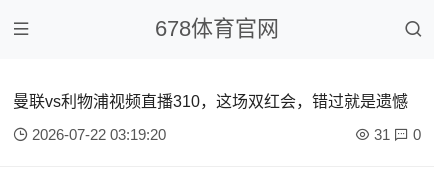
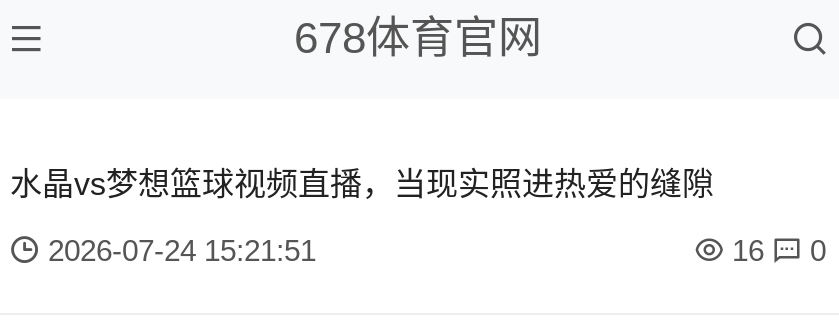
- 曼联vs利物浦视频直播310，这场双红会，错过就是遗憾
+ 水晶vs梦想篮球视频直播，当现实照进热爱的缝隙

- 2026-07-22 03:19:20
- 31
+ 2026-07-24 15:21:51
+ 16
